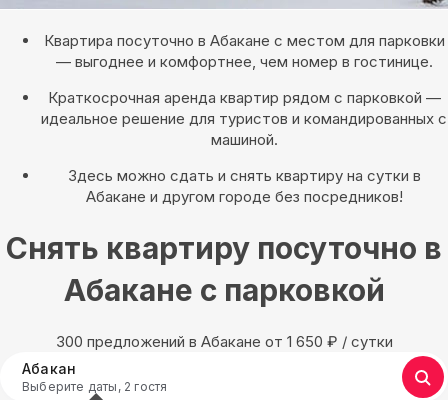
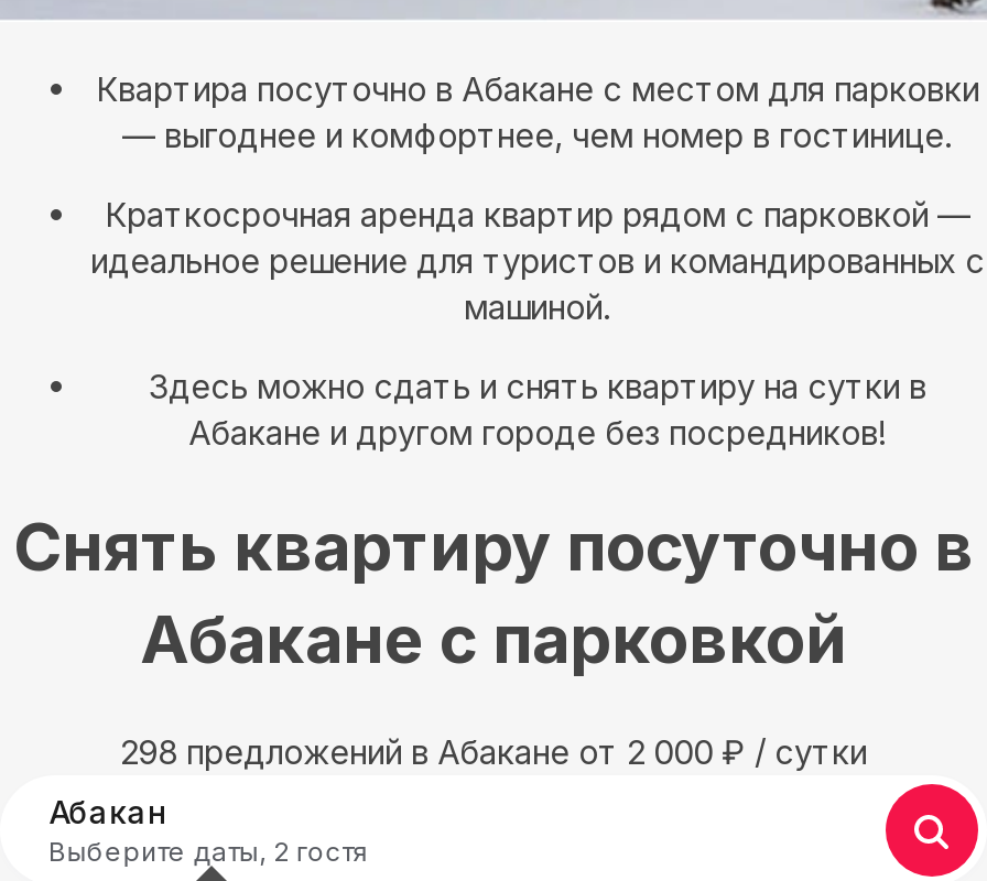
- 300 предложений в Абакане oт 1 650 ₽ / сутки
+ 298 предложений в Абакане oт 2 000 ₽ / сутки
